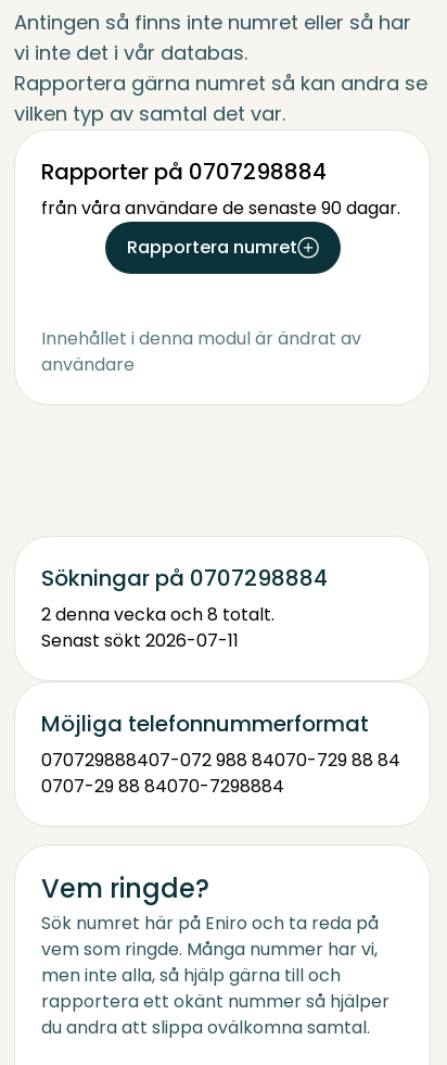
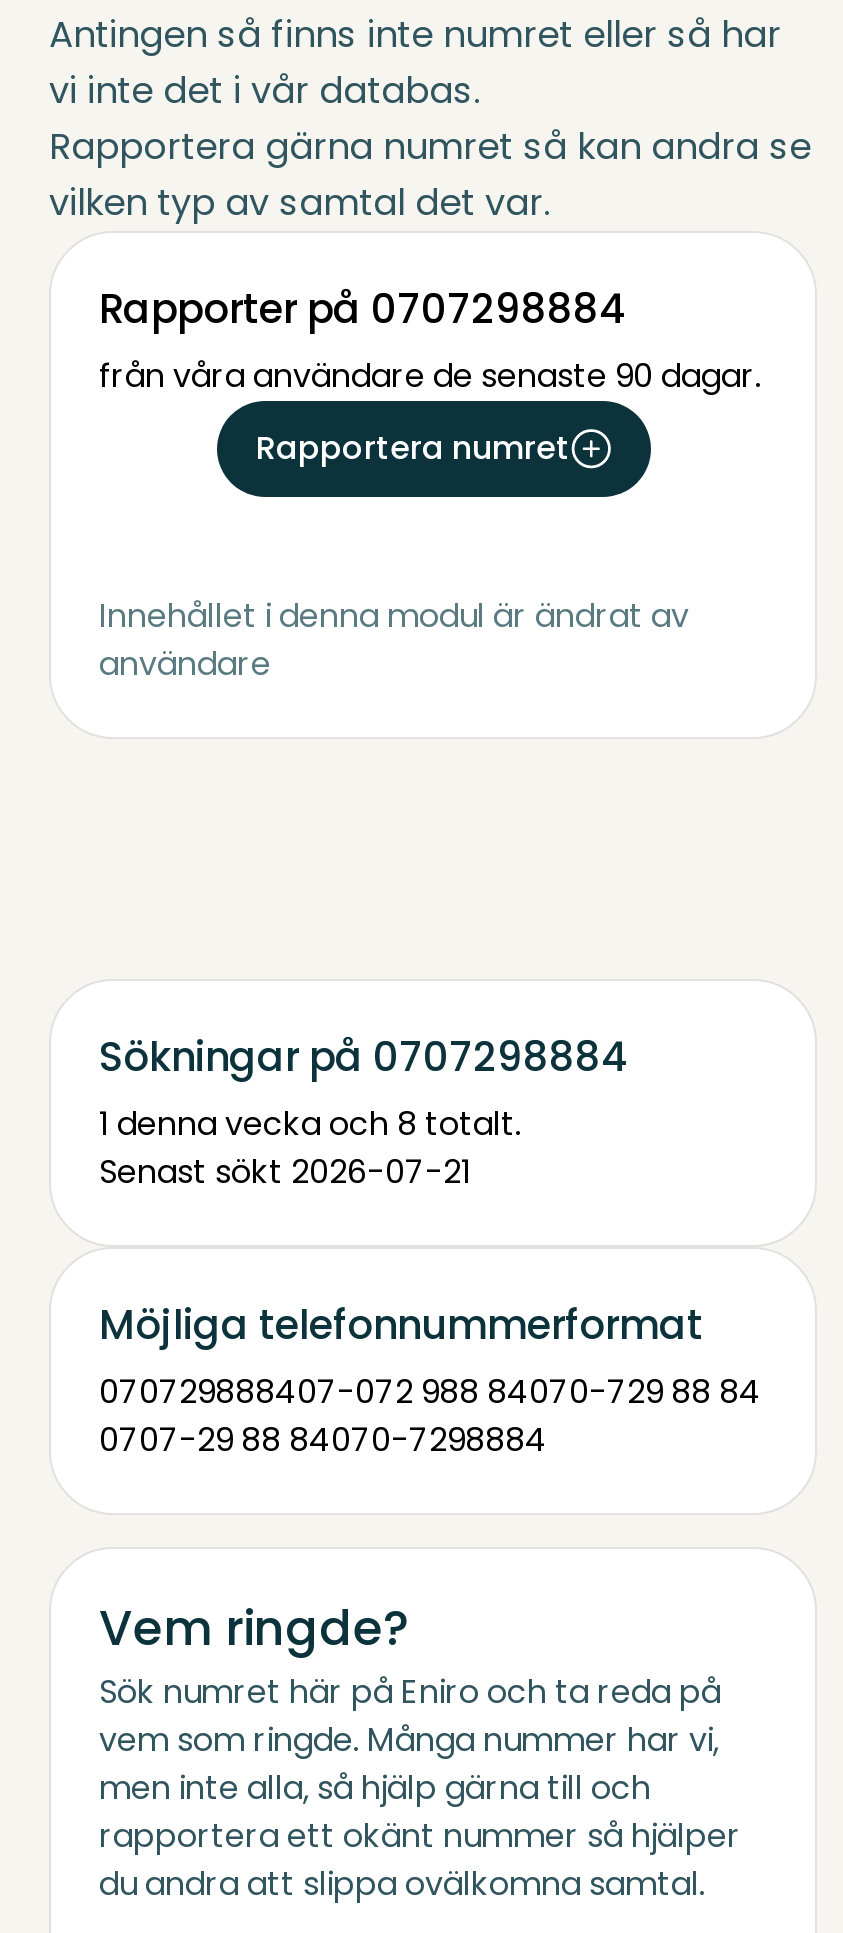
- 2 denna vecka och 8 totalt.
+ 1 denna vecka och 8 totalt.

- Senast sökt 2026-07-11
+ Senast sökt 2026-07-21
